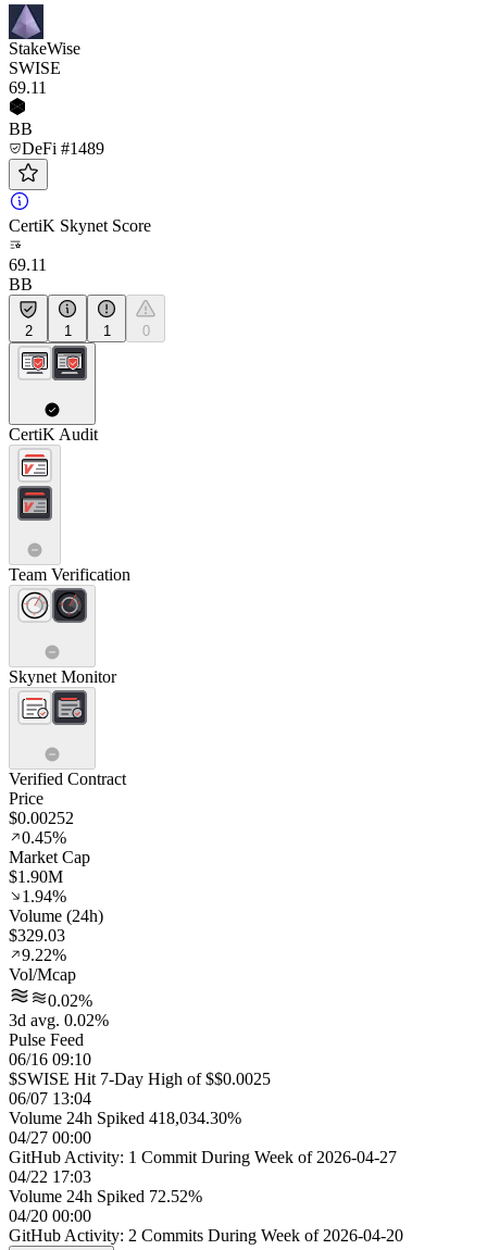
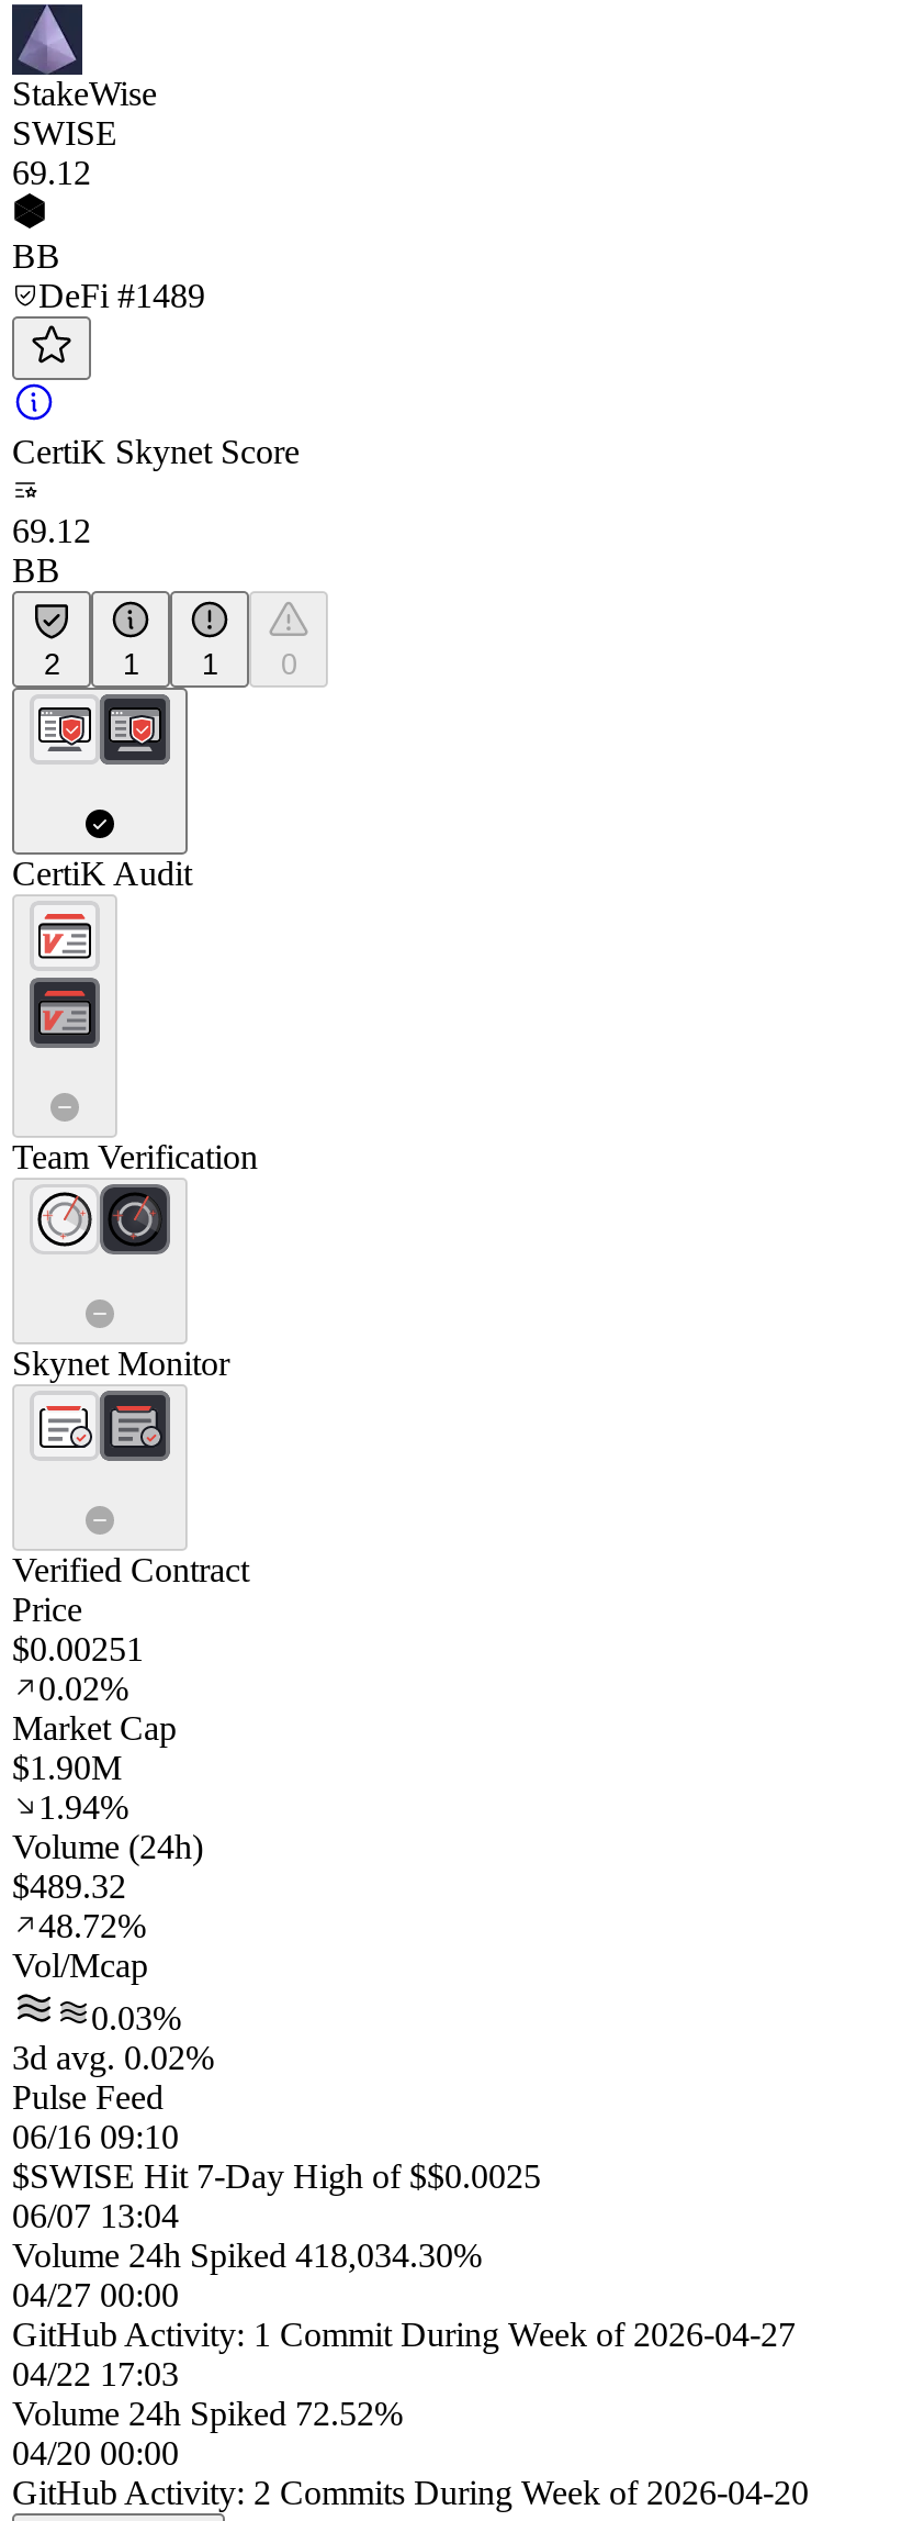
- 69.11
+ 69.12

- 69.11
+ 69.12

- $0.00252
+ $0.00251

- 0.45%
+ 0.02%

- $329.03
+ $489.32

- 9.22%
+ 48.72%

- 0.02%
+ 0.03%
